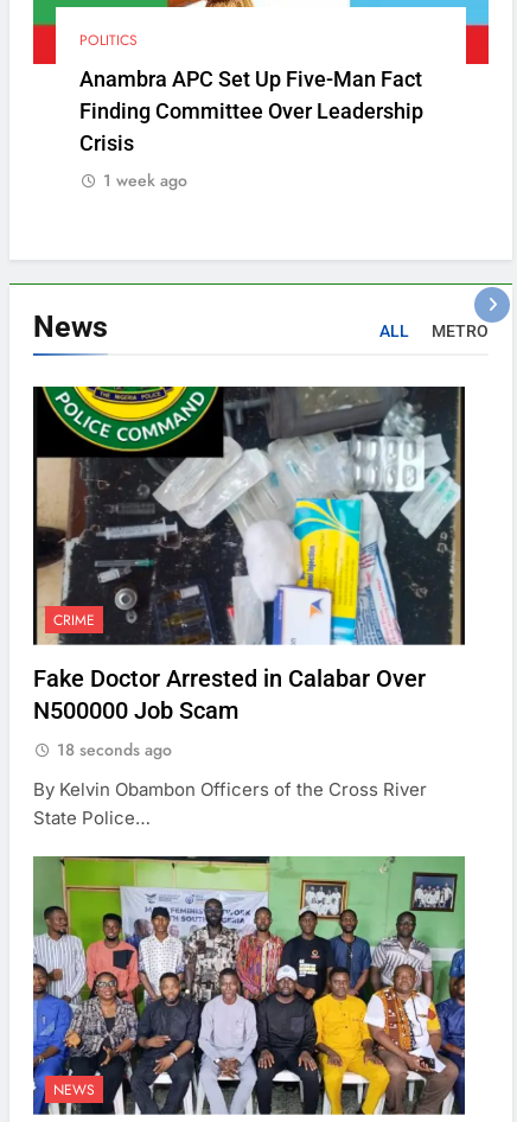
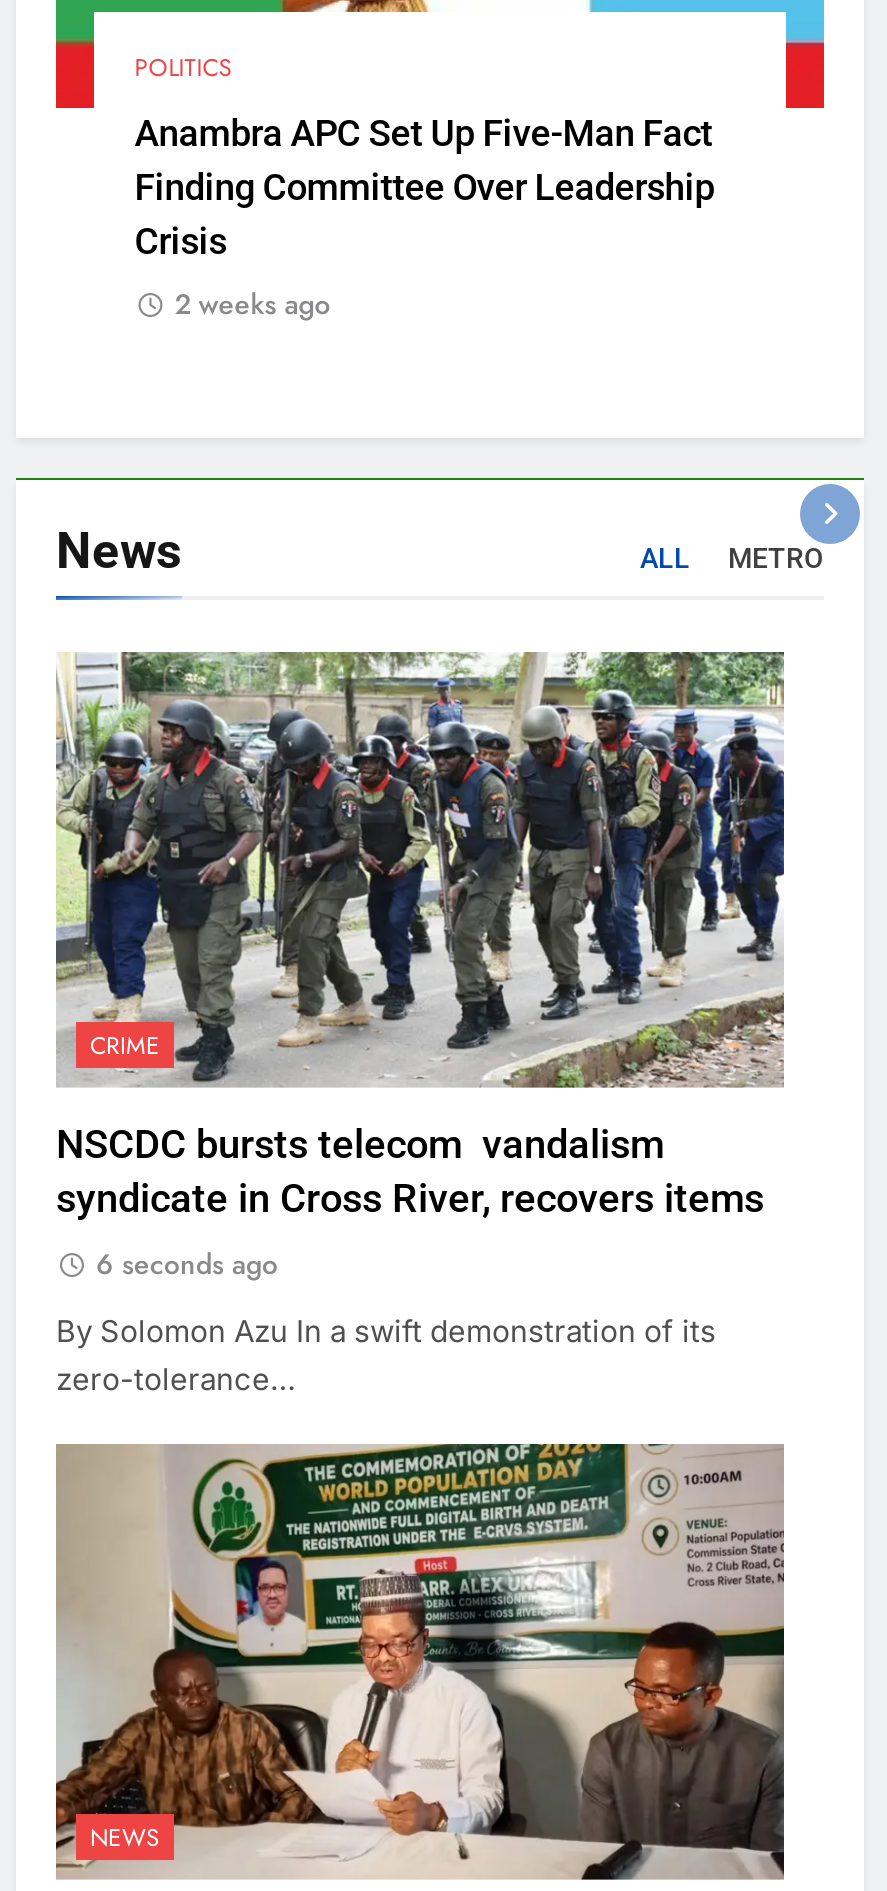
- 1 week ago
+ 2 weeks ago

- [image]
- Fake Doctor Arrested in Calabar Over
- N500000 Job Scam
+ [image]
+ NSCDC bursts telecom vandalism
+ syndicate in Cross River, recovers items

- 18 seconds ago
+ 6 seconds ago

- By Kelvin Obambon Officers of the Cross River
- State Police…
+ By Solomon Azu In a swift demonstration of its
+ zero-tolerance…

- [image]
+ [image]
